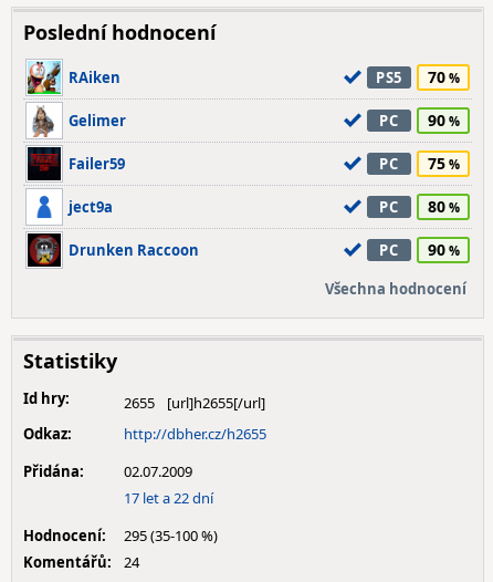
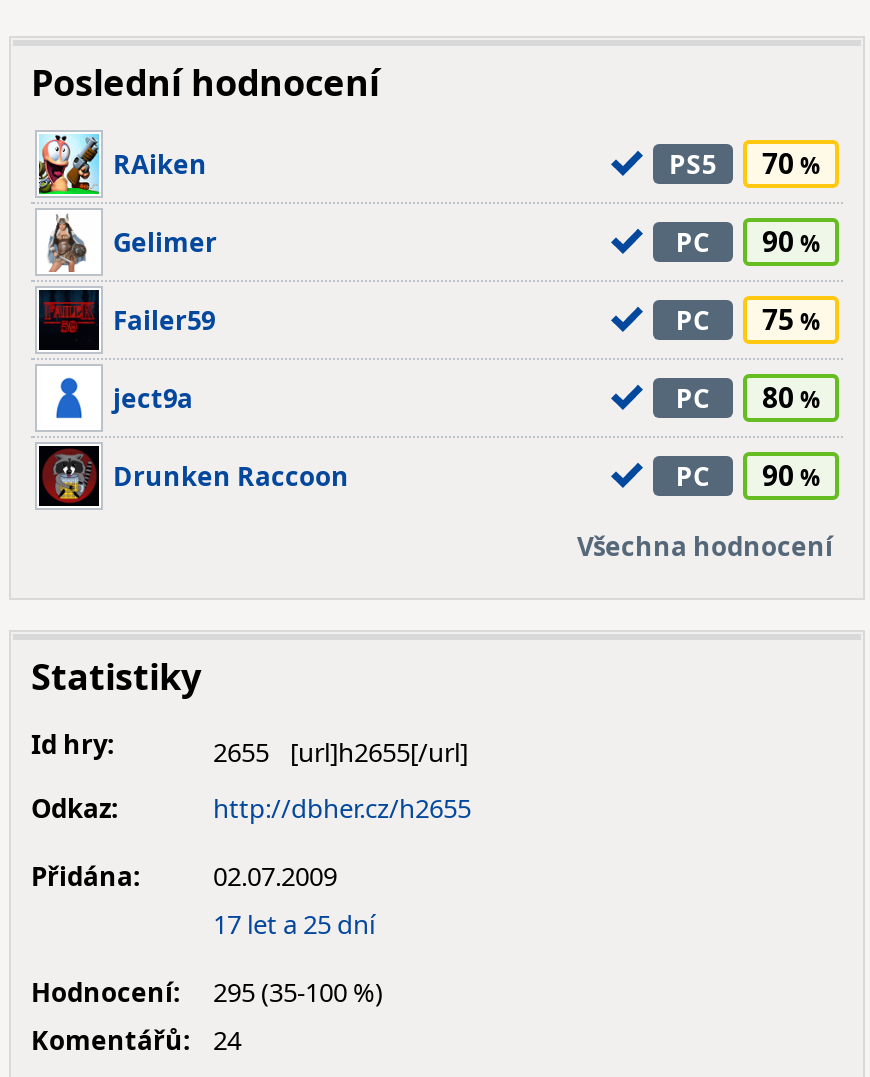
- 17 let a 22 dní
+ 17 let a 25 dní
